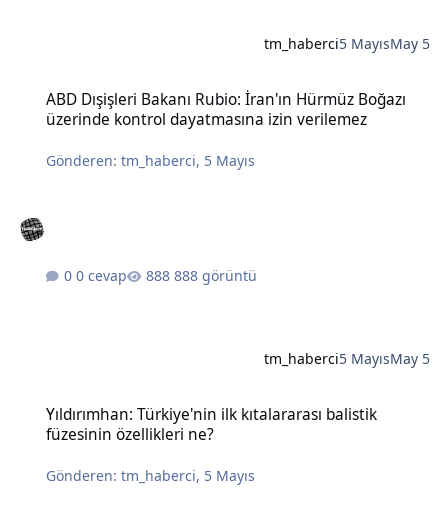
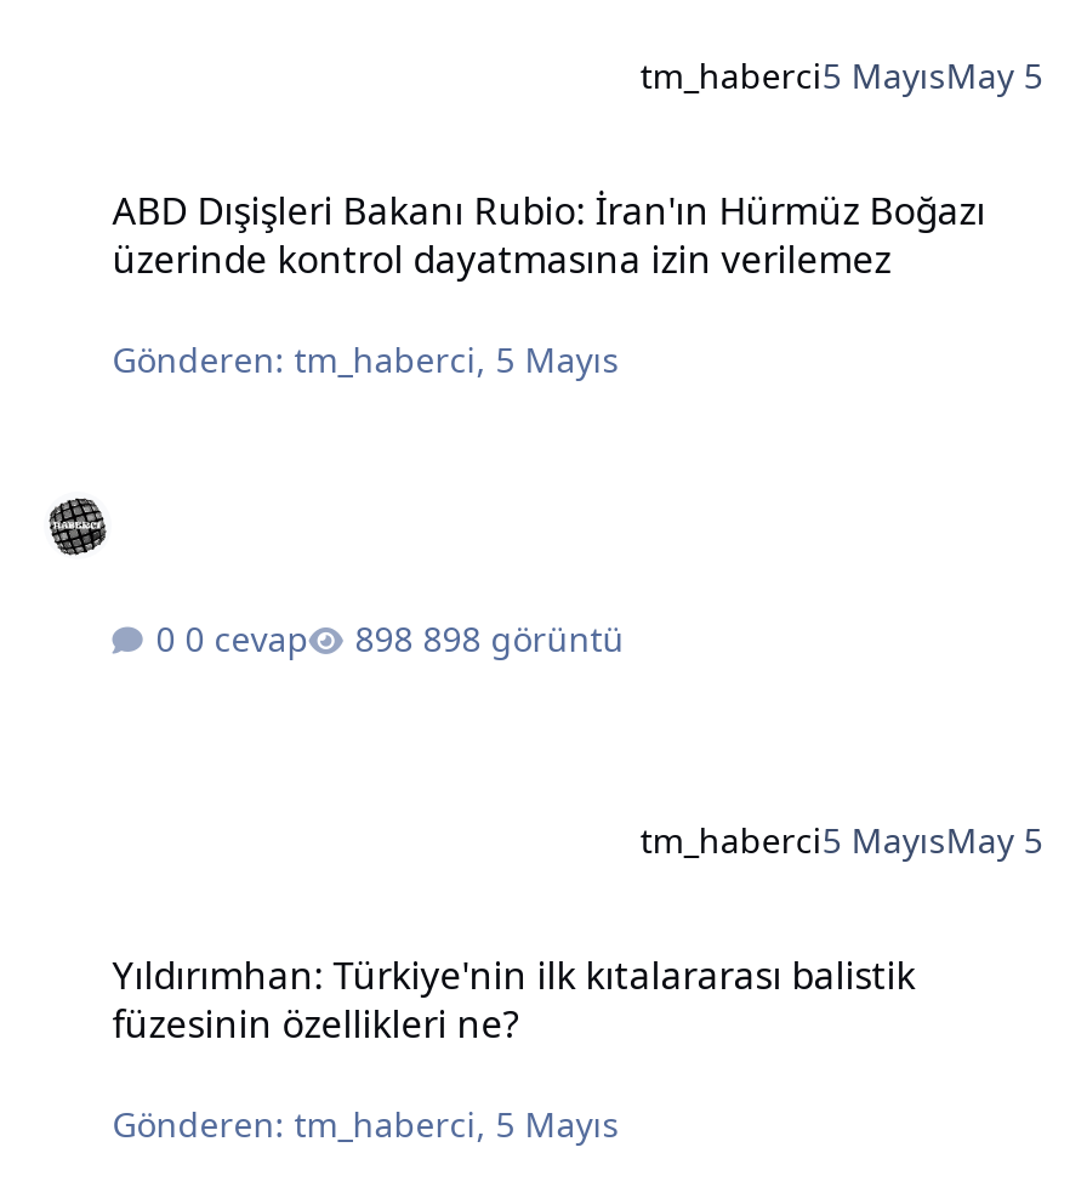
- 888 görüntü
+ 898 görüntü
